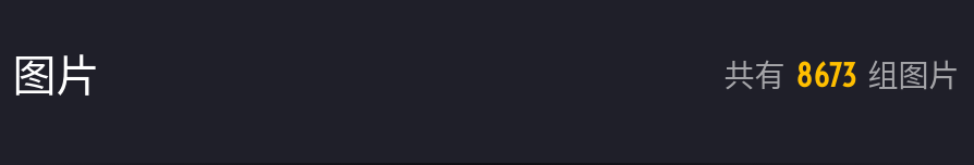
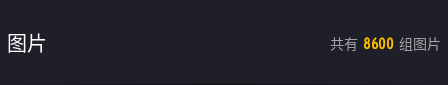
- 共有 8673 组图片
+ 共有 8600 组图片
